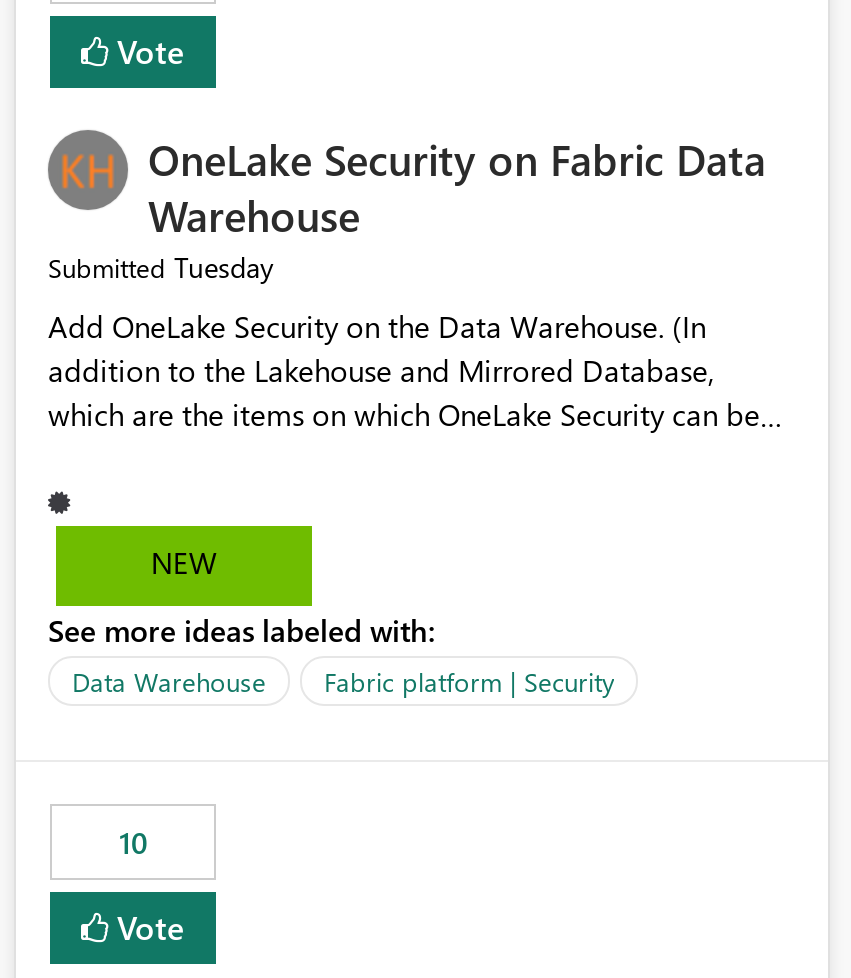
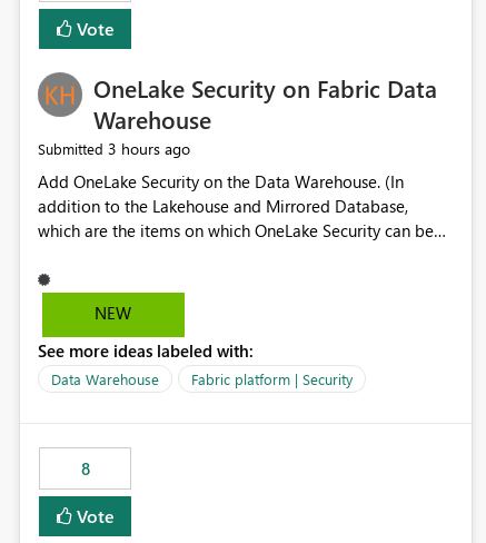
- Submitted Tuesday
+ Submitted 3 hours ago

- 10
+ 8
